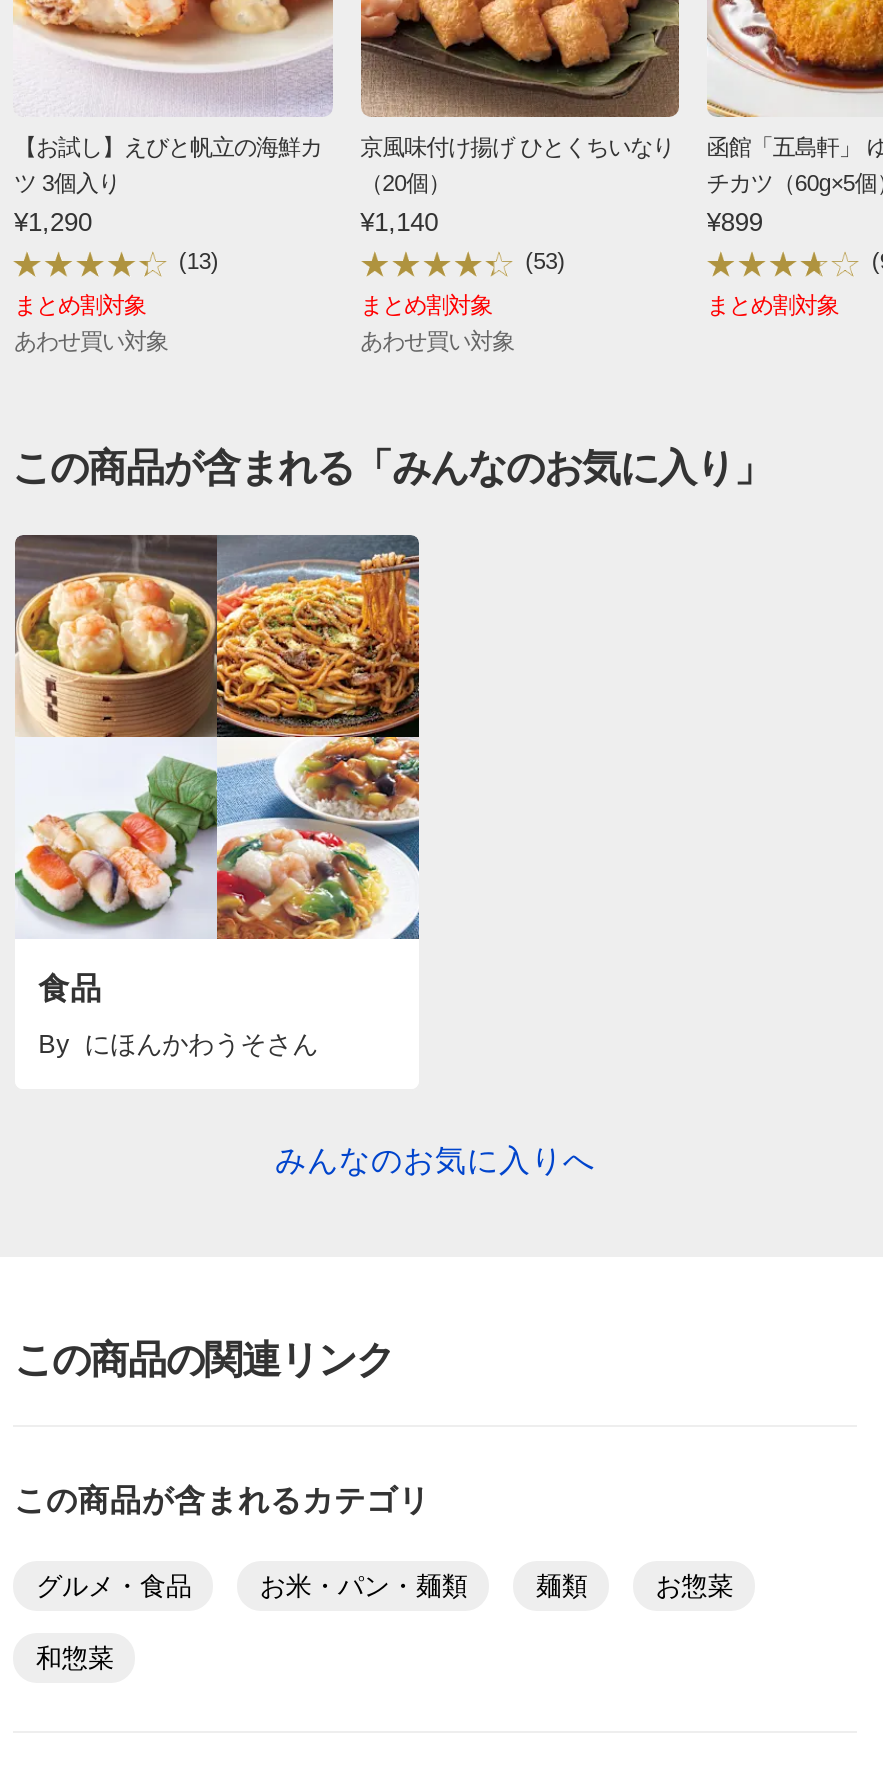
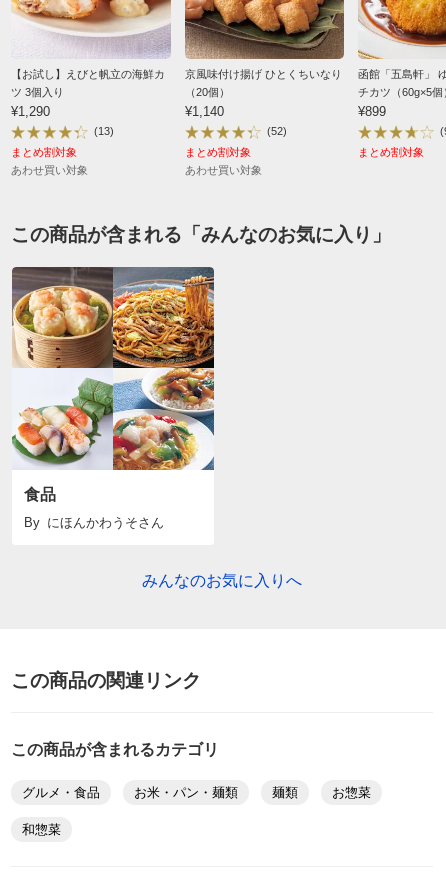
- (53)
+ (52)
